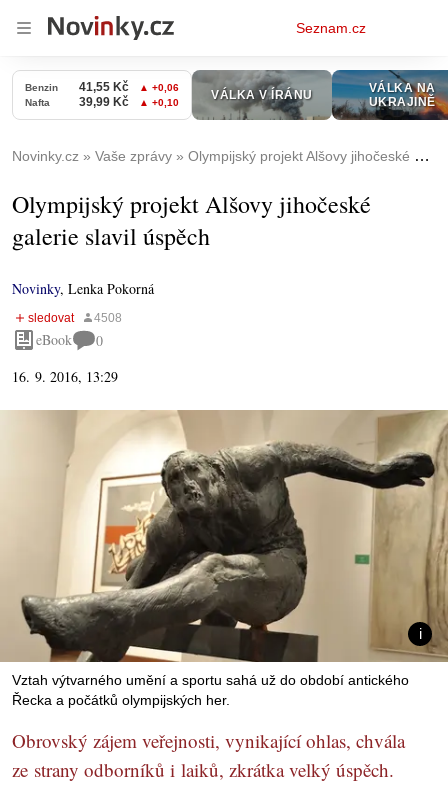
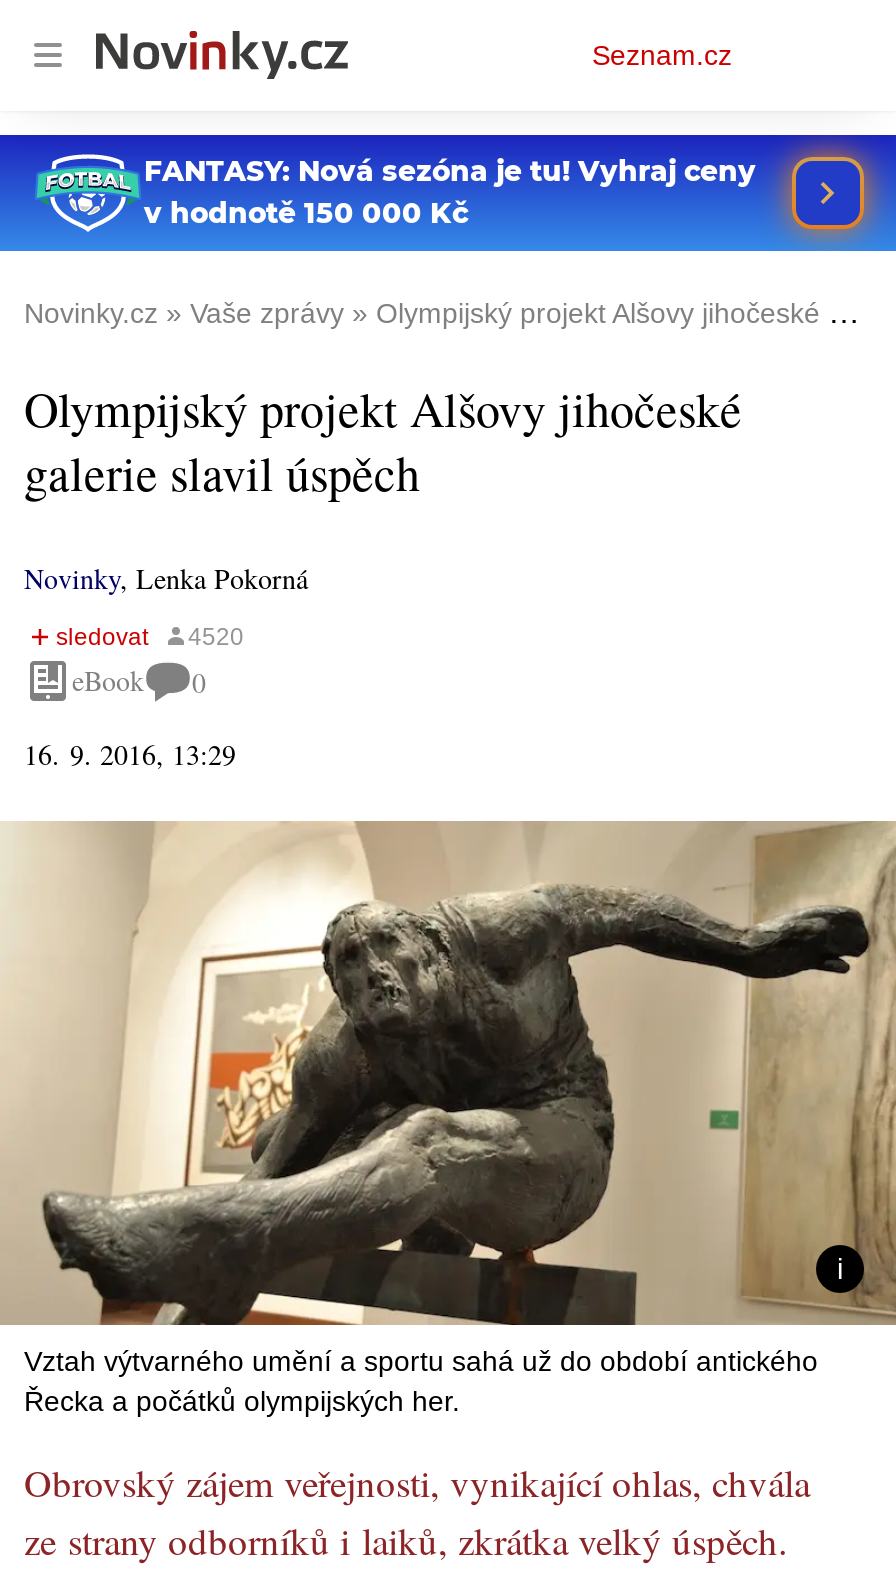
- [image]
+ [image]
